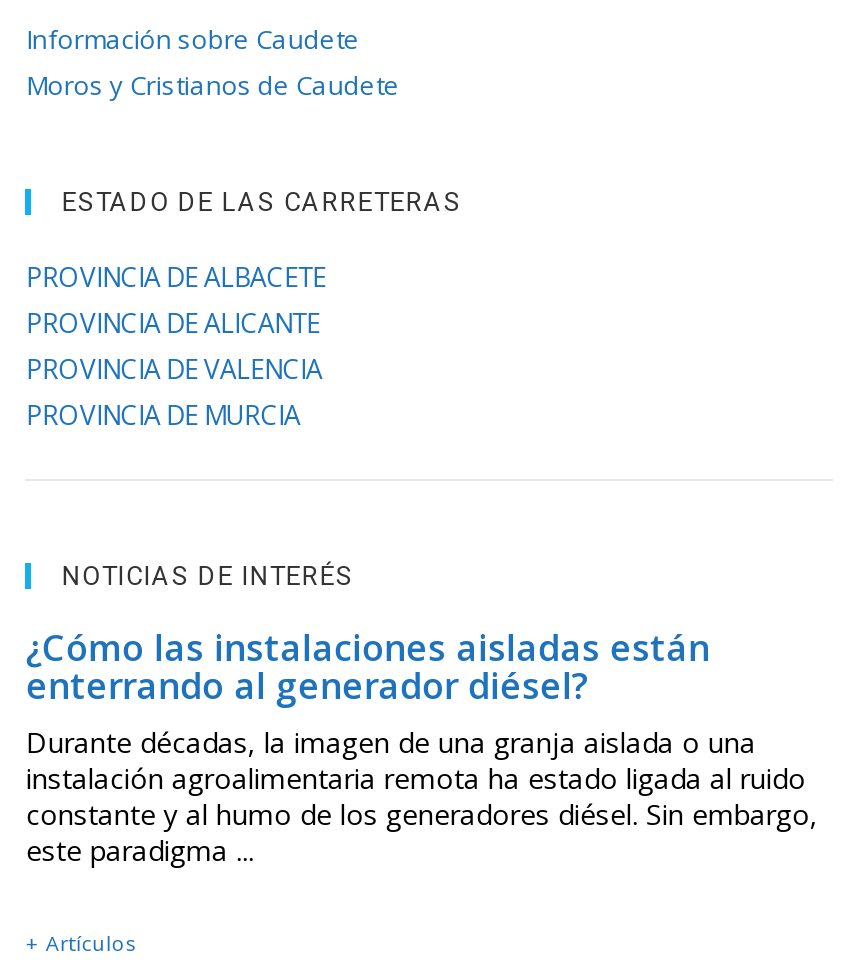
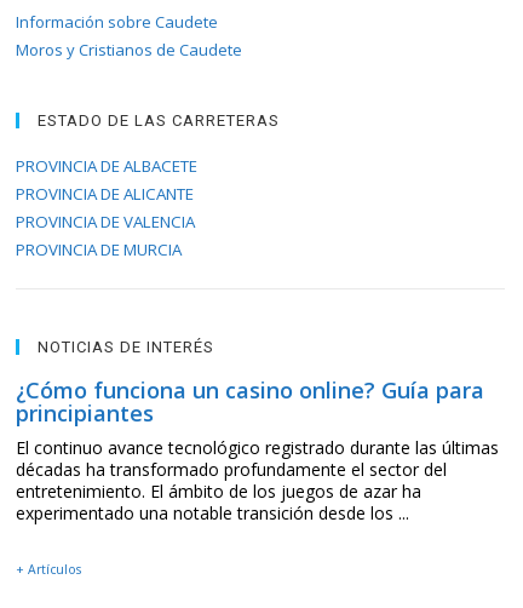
- ¿Cómo las instalaciones aisladas están
- enterrando al generador diésel?
- Durante décadas, la imagen de una granja aislada o una
- instalación agroalimentaria remota ha estado ligada al ruido
- constante y al humo de los generadores diésel. Sin embargo,
- este paradigma ...
+ ¿Cómo funciona un casino online? Guía para
+ principiantes
+ El continuo avance tecnológico registrado durante las últimas
+ décadas ha transformado profundamente el sector del
+ entretenimiento. El ámbito de los juegos de azar ha
+ experimentado una notable transición desde los ...
